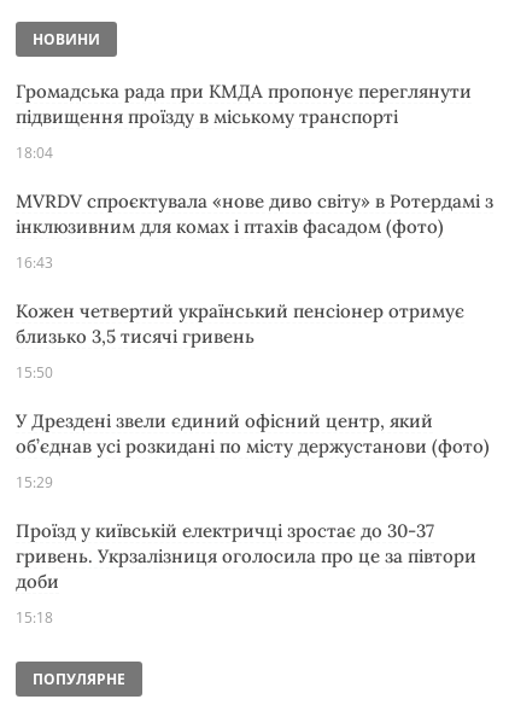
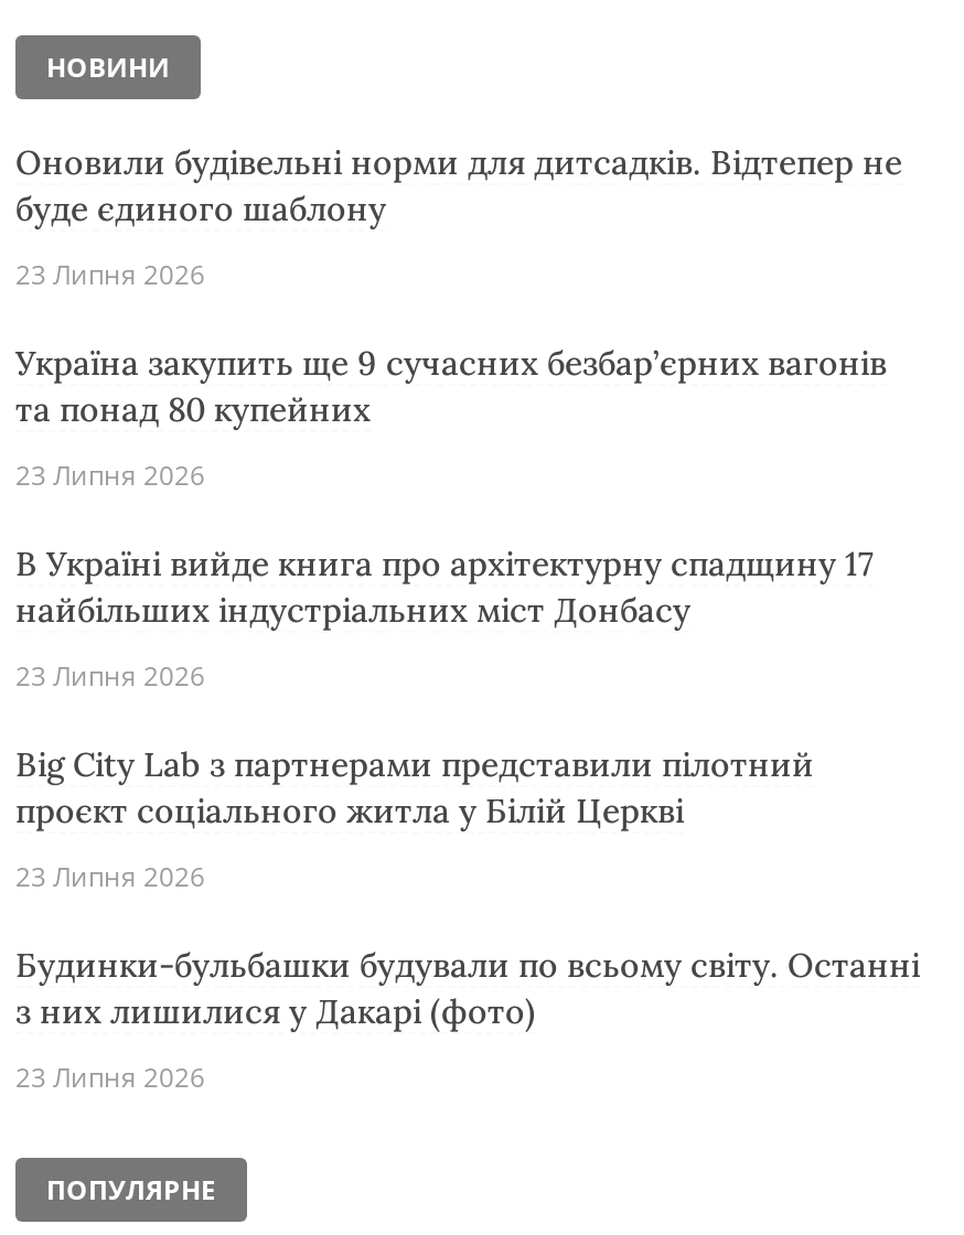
- Громадська рада при КМДА пропонує переглянути
- підвищення проїзду в міському транспорті
+ Оновили будівельні норми для дитсадків. Відтепер не
+ буде єдиного шаблону

- 18:04
+ 23 Липня 2026

- MVRDV спроєктувала «нове диво світу» в Ротердамі з
- інклюзивним для комах і птахів фасадом (фото)
+ Україна закупить ще 9 сучасних безбар’єрних вагонів
+ та понад 80 купейних

- 16:43
+ 23 Липня 2026

- Кожен четвертий український пенсіонер отримує
- близько 3,5 тисячі гривень
+ В Україні вийде книга про архітектурну спадщину 17
+ найбільших індустріальних міст Донбасу

- 15:50
+ 23 Липня 2026

- У Дрездені звели єдиний офісний центр, який
- об’єднав усі розкидані по місту держустанови (фото)
+ Big City Lab з партнерами представили пілотний
+ проєкт соціального житла у Білій Церкві

- 15:29
+ 23 Липня 2026

- Проїзд у київській електричці зростає до 30-37
- гривень. Укрзалізниця оголосила про це за півтори
- доби
+ Будинки-бульбашки будували по всьому світу. Останні
+ з них лишилися у Дакарі (фото)

- 15:18
+ 23 Липня 2026
